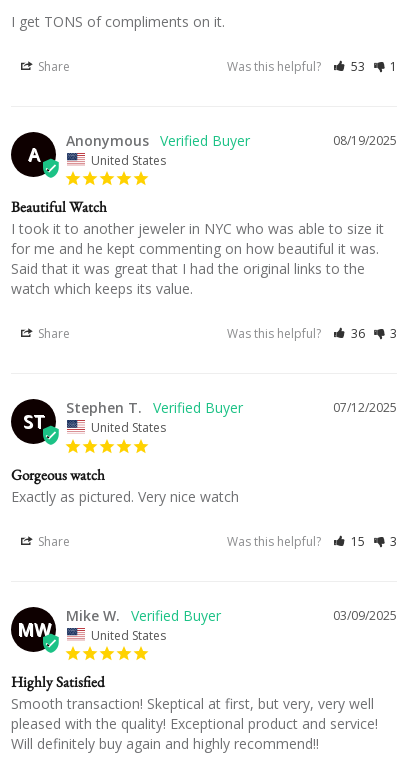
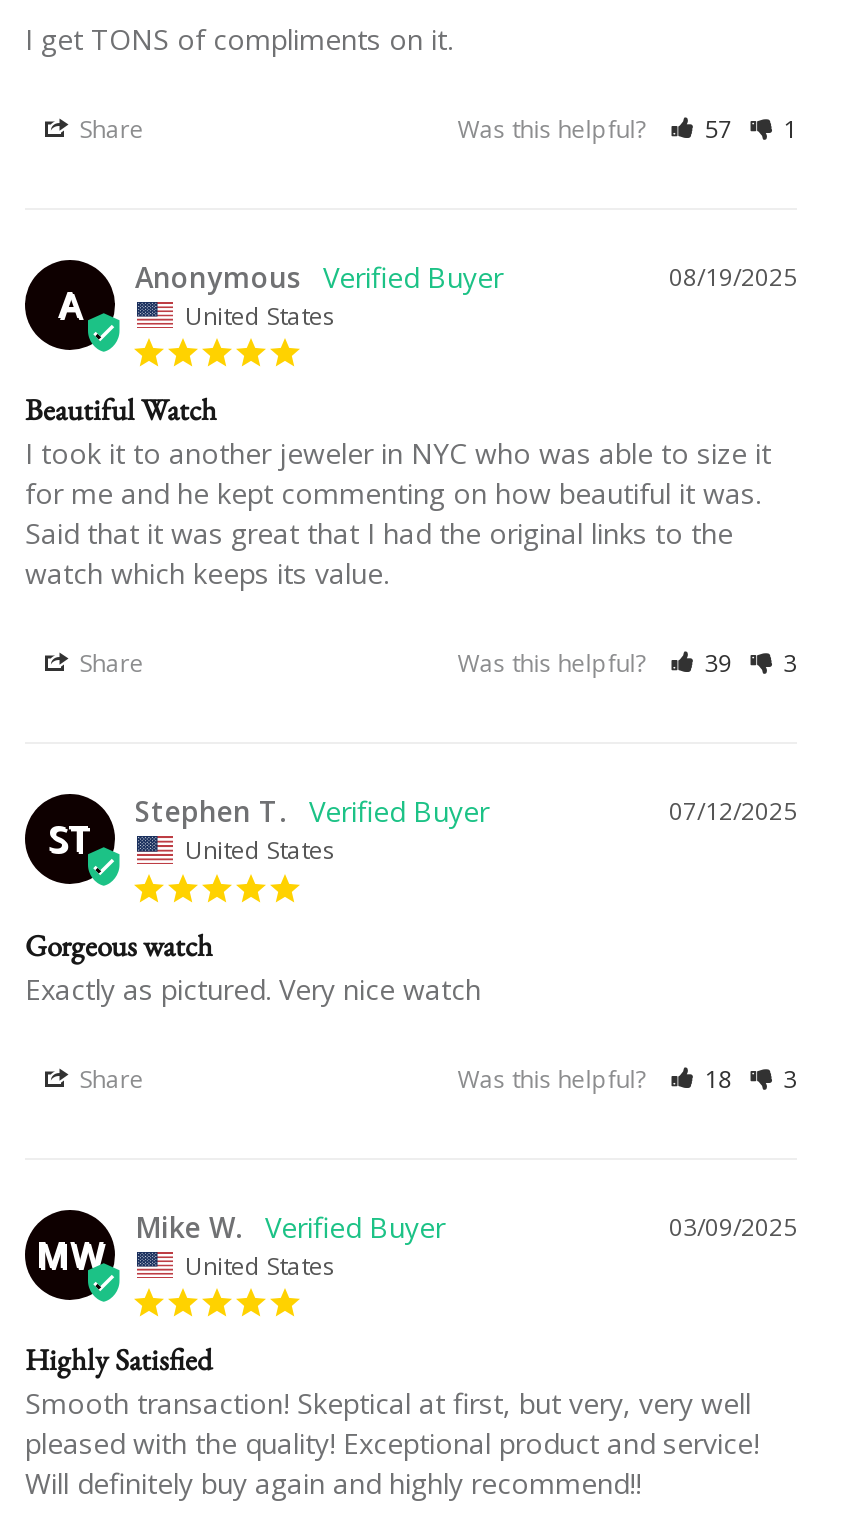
- Was this helpful? 53 1
+ Was this helpful? 57 1

- Was this helpful? 36 3
+ Was this helpful? 39 3

- Was this helpful? 15 3
+ Was this helpful? 18 3
